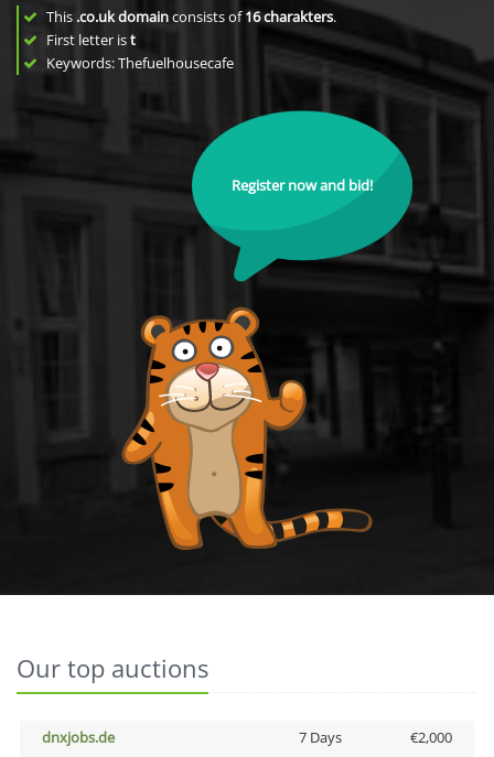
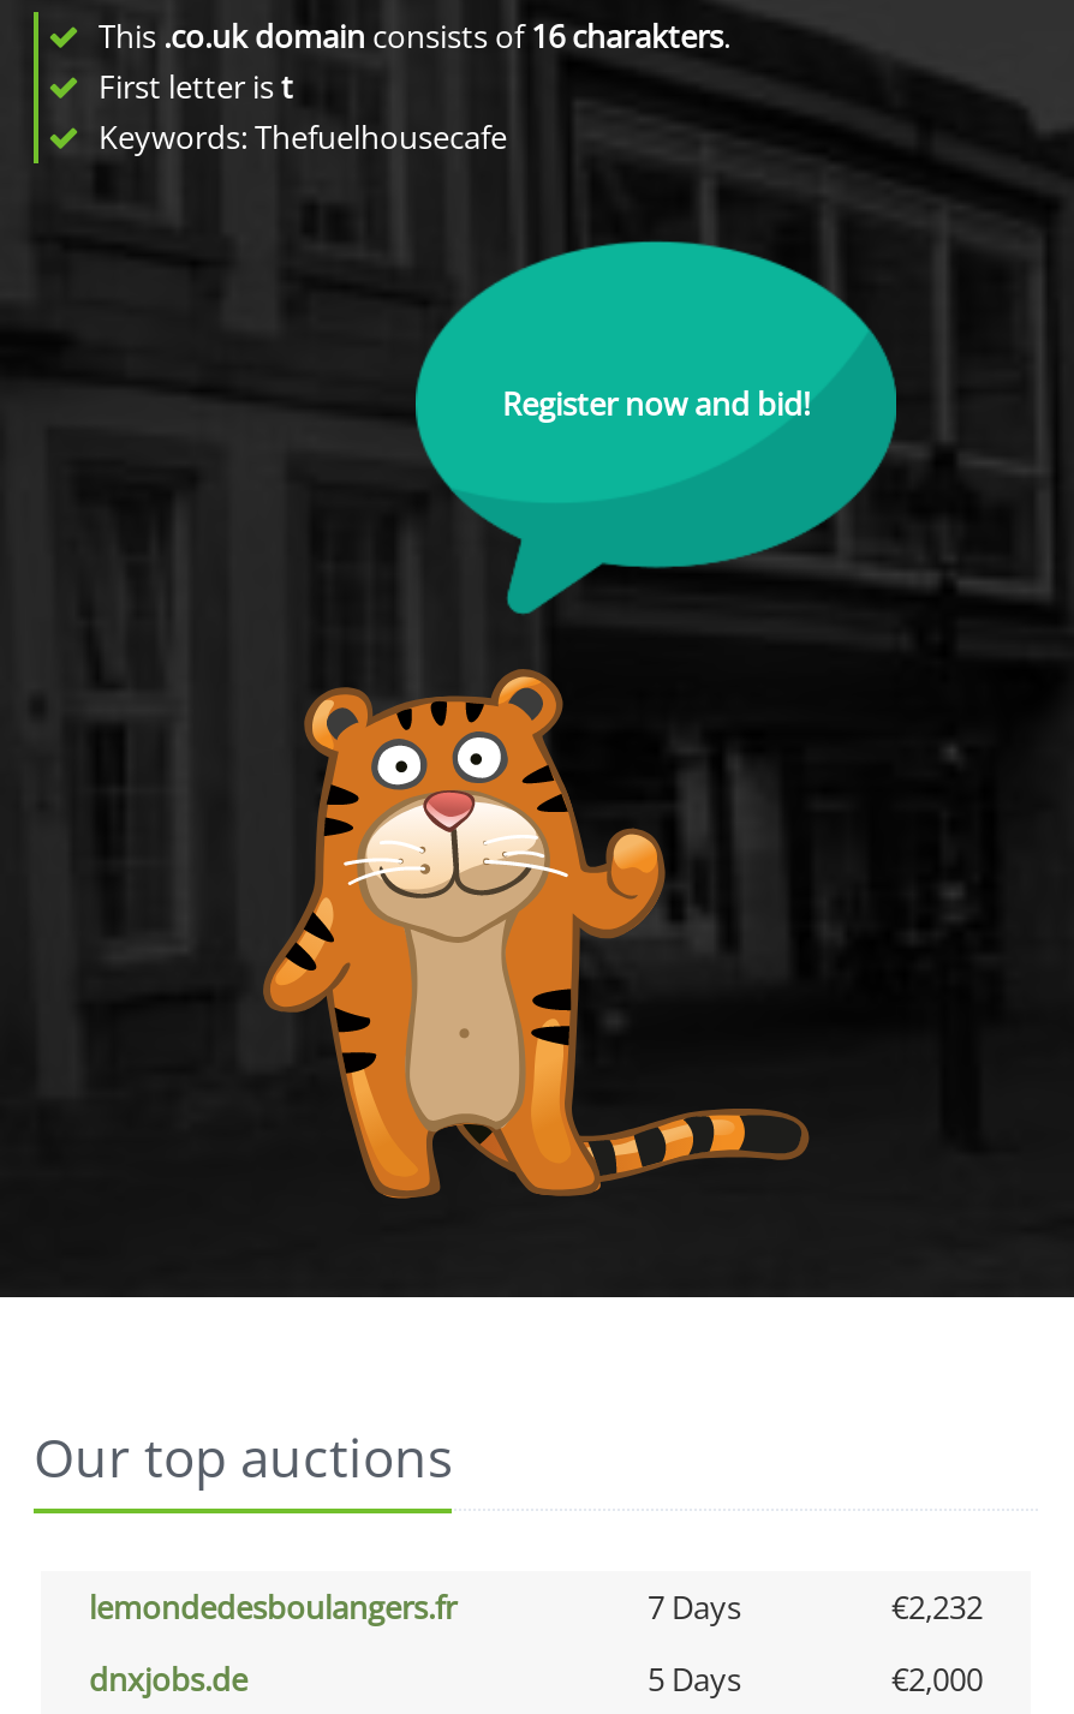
+ lemondedesboulangers.fr
+ 7 Days
+ €2,232

- 7 Days
+ 5 Days
